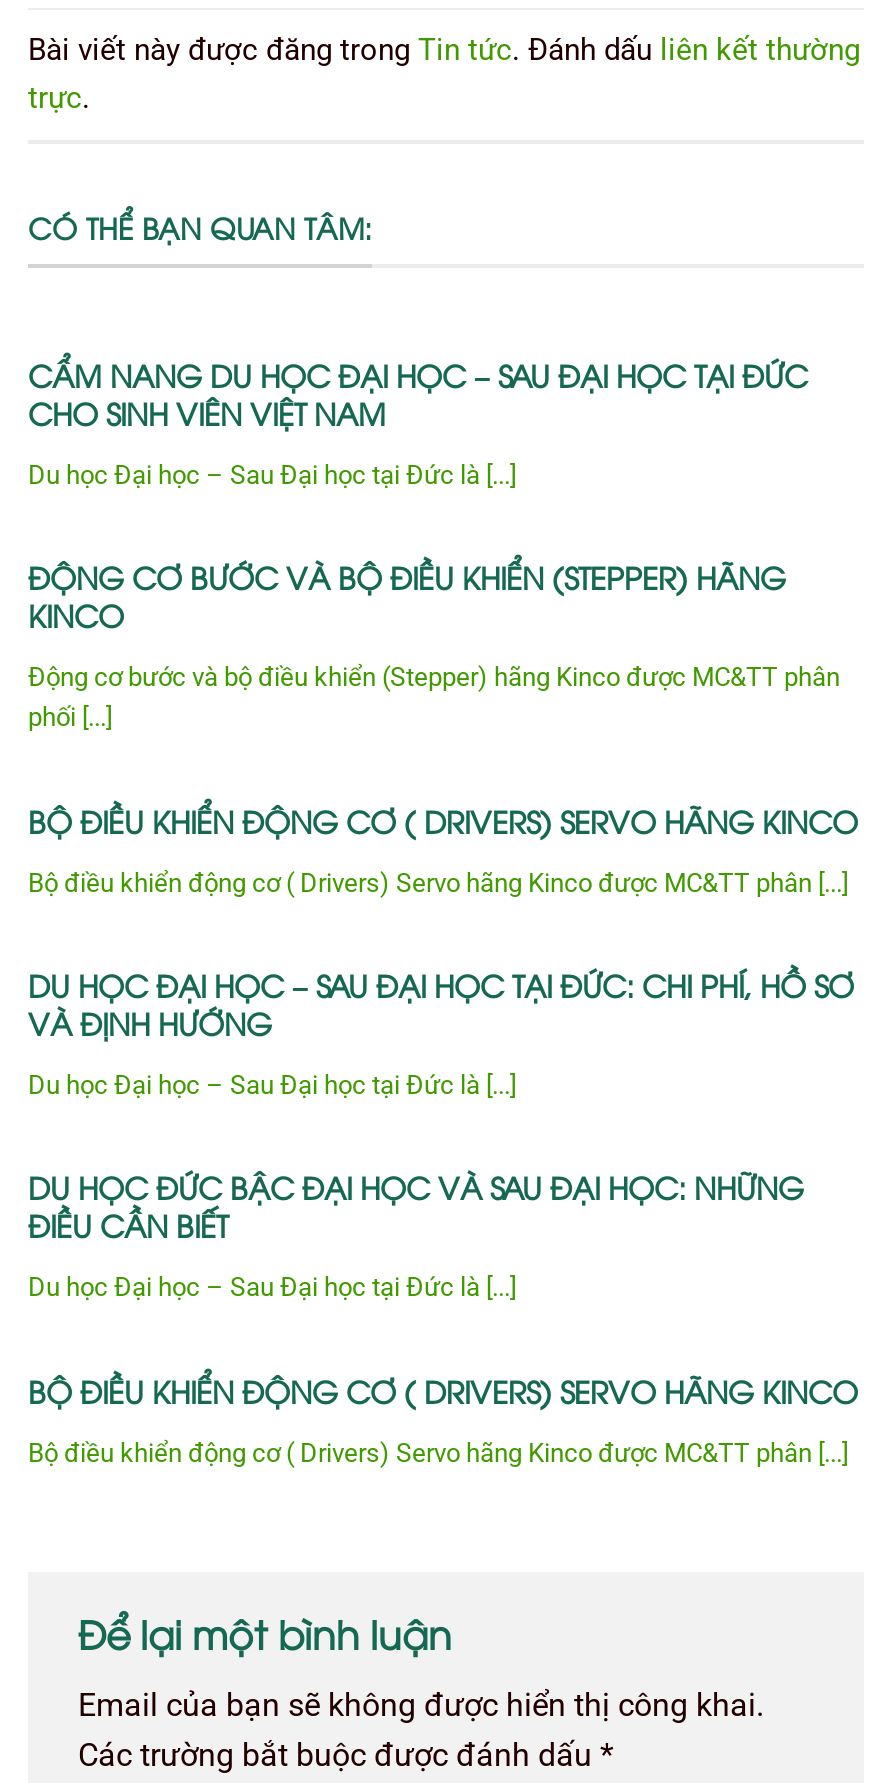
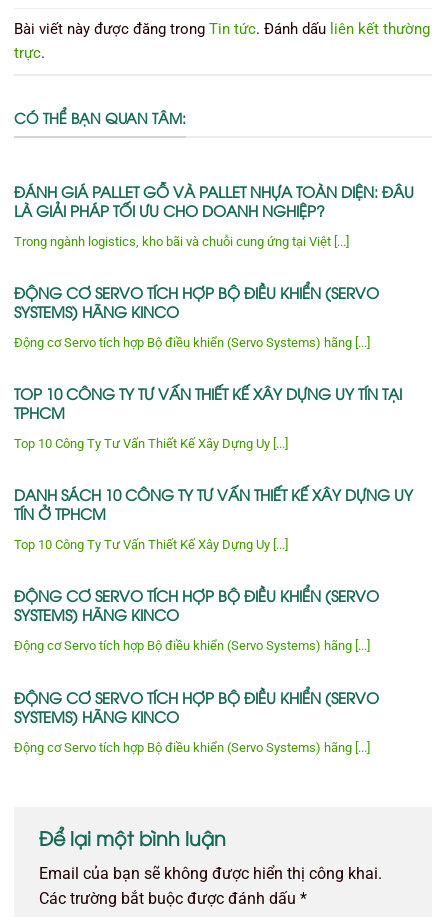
- CẨM NANG DU HỌC ĐẠI HỌC – SAU ĐẠI HỌC TẠI ĐỨC
- CHO SINH VIÊN VIỆT NAM
+ ĐÁNH GIÁ PALLET GỖ VÀ PALLET NHỰA TOÀN DIỆN: ĐÂU
+ LÀ GIẢI PHÁP TỐI ƯU CHO DOANH NGHIỆP?

- Du học Đại học – Sau Đại học tại Đức là [...]
+ Trong ngành logistics, kho bãi và chuỗi cung ứng tại Việt [...]

- ĐỘNG CƠ BƯỚC VÀ BỘ ĐIỀU KHIỂN (STEPPER) HÃNG
- KINCO
+ ĐỘNG CƠ SERVO TÍCH HỢP BỘ ĐIỀU KHIỂN (SERVO
+ SYSTEMS) HÃNG KINCO

- Động cơ bước và bộ điều khiển (Stepper) hãng Kinco được MC&TT phân
- phối [...]
+ Động cơ Servo tích hợp Bộ điều khiển (Servo Systems) hãng [...]

- BỘ ĐIỀU KHIỂN ĐỘNG CƠ ( DRIVERS) SERVO HÃNG KINCO
+ TOP 10 CÔNG TY TƯ VẤN THIẾT KẾ XÂY DỰNG UY TÍN TẠI
+ TPHCM

- Bộ điều khiển động cơ ( Drivers) Servo hãng Kinco được MC&TT phân [...]
+ Top 10 Công Ty Tư Vấn Thiết Kế Xây Dựng Uy [...]

- DU HỌC ĐẠI HỌC – SAU ĐẠI HỌC TẠI ĐỨC: CHI PHÍ, HỒ SƠ
- VÀ ĐỊNH HƯỚNG
+ DANH SÁCH 10 CÔNG TY TƯ VẤN THIẾT KẾ XÂY DỰNG UY
+ TÍN Ở TPHCM

- Du học Đại học – Sau Đại học tại Đức là [...]
+ Top 10 Công Ty Tư Vấn Thiết Kế Xây Dựng Uy [...]

- DU HỌC ĐỨC BẬC ĐẠI HỌC VÀ SAU ĐẠI HỌC: NHỮNG
- ĐIỀU CẦN BIẾT
+ ĐỘNG CƠ SERVO TÍCH HỢP BỘ ĐIỀU KHIỂN (SERVO
+ SYSTEMS) HÃNG KINCO

- Du học Đại học – Sau Đại học tại Đức là [...]
+ Động cơ Servo tích hợp Bộ điều khiển (Servo Systems) hãng [...]

- BỘ ĐIỀU KHIỂN ĐỘNG CƠ ( DRIVERS) SERVO HÃNG KINCO
+ ĐỘNG CƠ SERVO TÍCH HỢP BỘ ĐIỀU KHIỂN (SERVO
+ SYSTEMS) HÃNG KINCO

- Bộ điều khiển động cơ ( Drivers) Servo hãng Kinco được MC&TT phân [...]
+ Động cơ Servo tích hợp Bộ điều khiển (Servo Systems) hãng [...]
